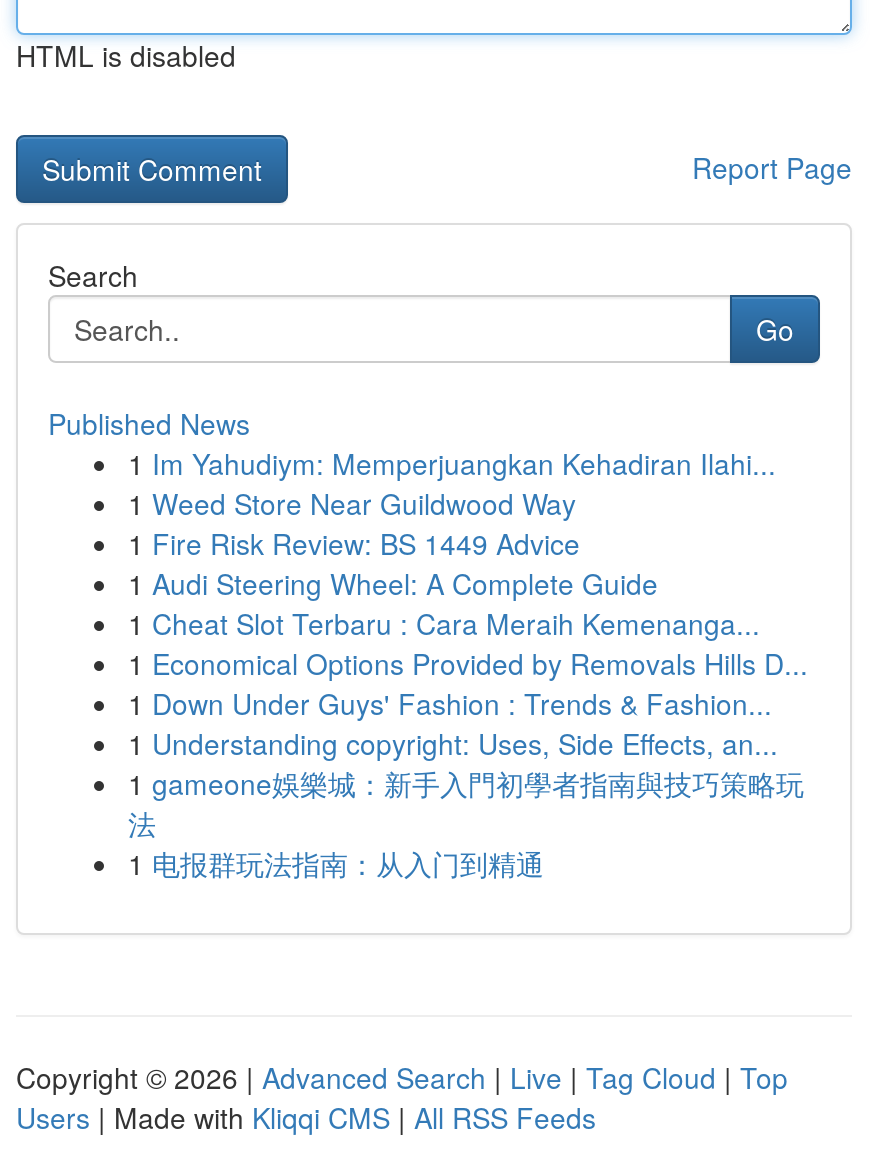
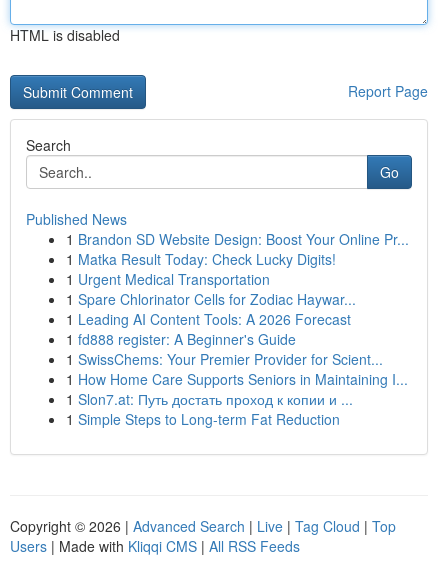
- 1 Im Yahudiym: Memperjuangkan Kehadiran Ilahi...
- 1 Weed Store Near Guildwood Way
- 1 Fire Risk Review: BS 1449 Advice
- 1 Audi Steering Wheel: A Complete Guide
- 1 Cheat Slot Terbaru : Cara Meraih Kemenanga...
- 1 Economical Options Provided by Removals Hills D...
- 1 Down Under Guys' Fashion : Trends & Fashion...
- 1 Understanding copyright: Uses, Side Effects, an...
- 1 gameone娛樂城：新手入門初學者指南與技巧策略玩
- 法
- 1 电报群玩法指南：从入门到精通
+ 1 Brandon SD Website Design: Boost Your Online Pr...
+ 1 Matka Result Today: Check Lucky Digits!
+ 1 Urgent Medical Transportation
+ 1 Spare Chlorinator Cells for Zodiac Haywar...
+ 1 Leading AI Content Tools: A 2026 Forecast
+ 1 fd888 register: A Beginner's Guide
+ 1 SwissChems: Your Premier Provider for Scient...
+ 1 How Home Care Supports Seniors in Maintaining I...
+ 1 Slon7.at: Путь достать проход к копии и ...
+ 1 Simple Steps to Long-term Fat Reduction
